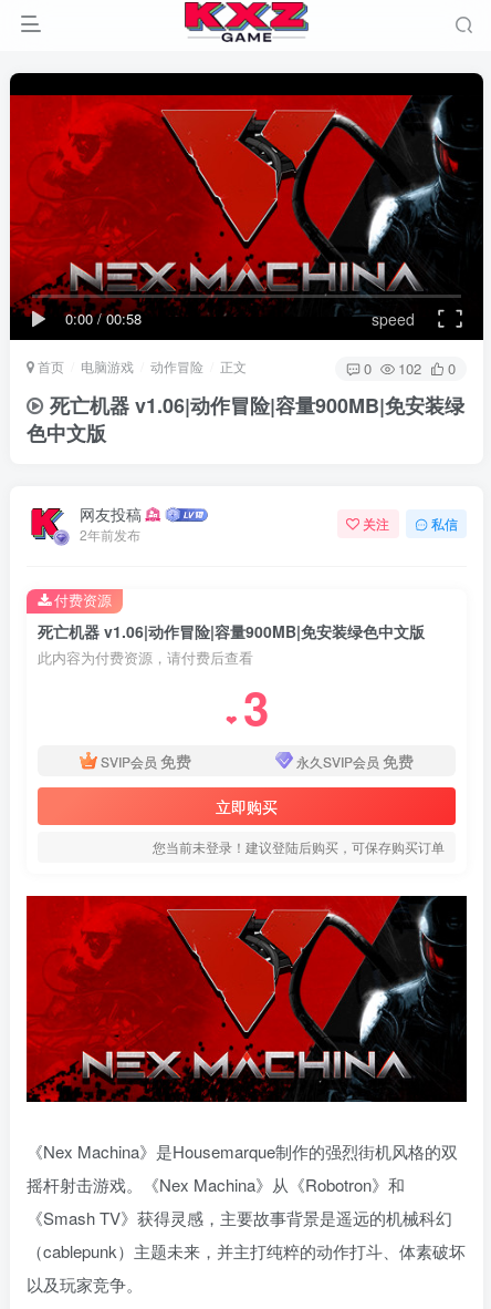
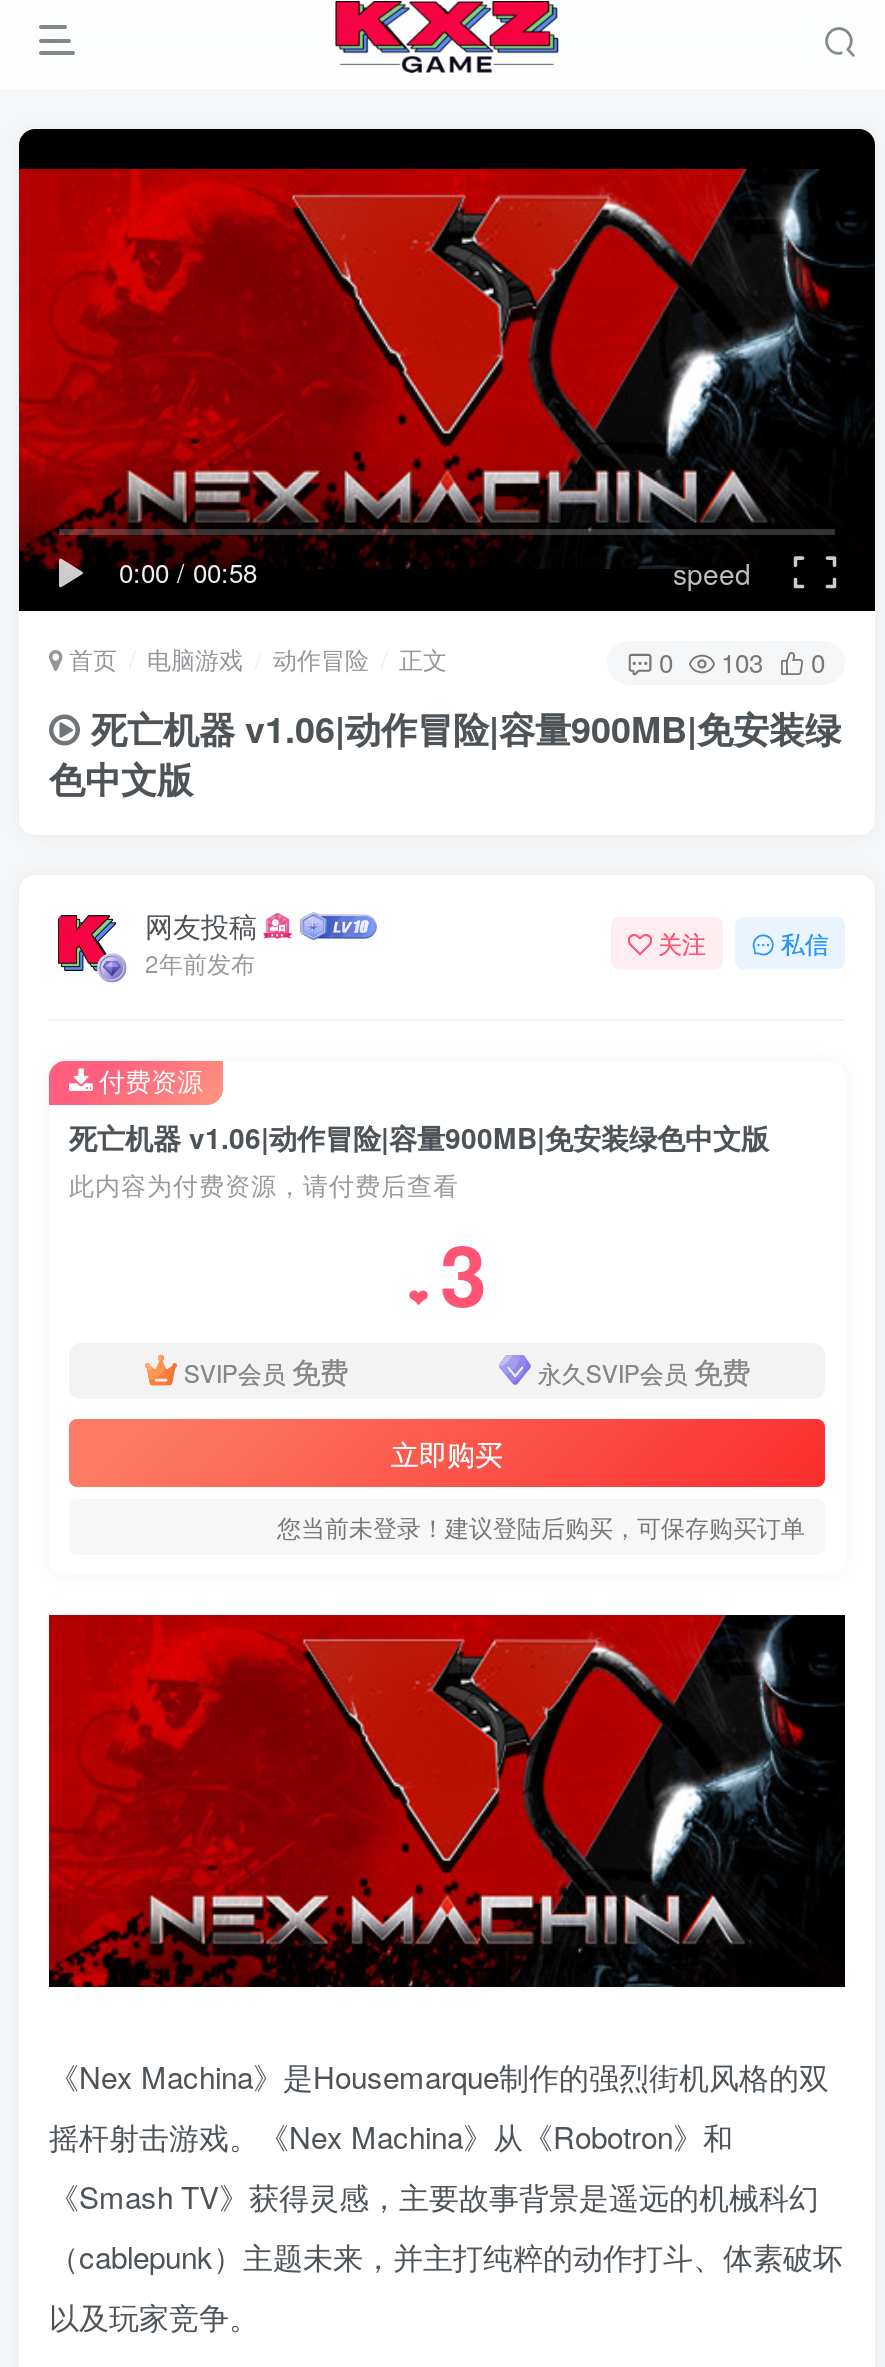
- 0 102 0
+ 0 103 0
